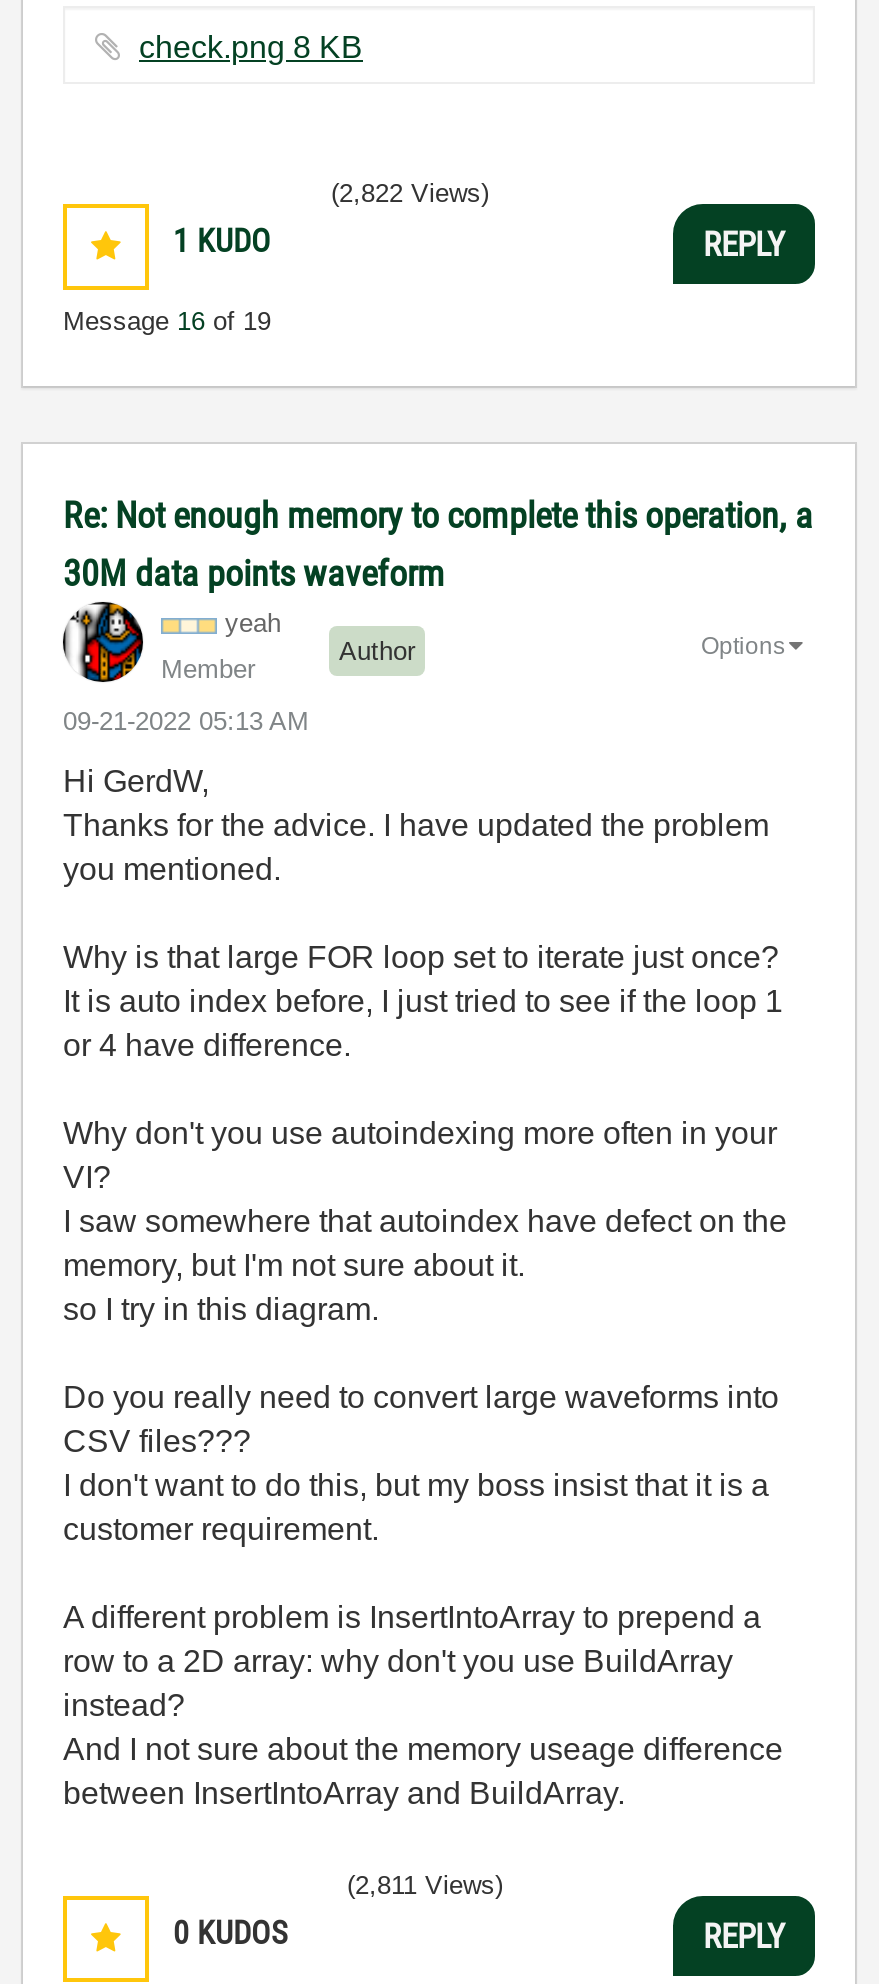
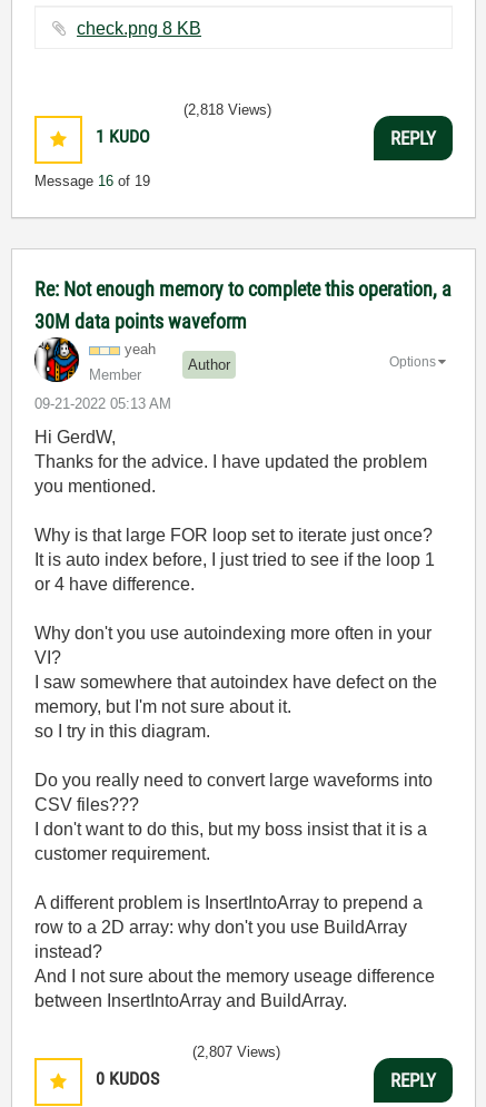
- (2,822 Views)
+ (2,818 Views)

- (2,811 Views)
+ (2,807 Views)
